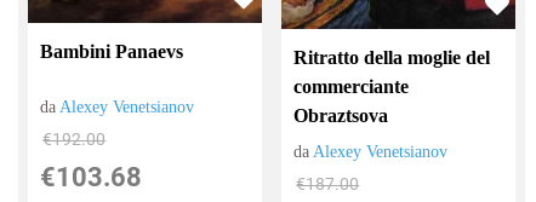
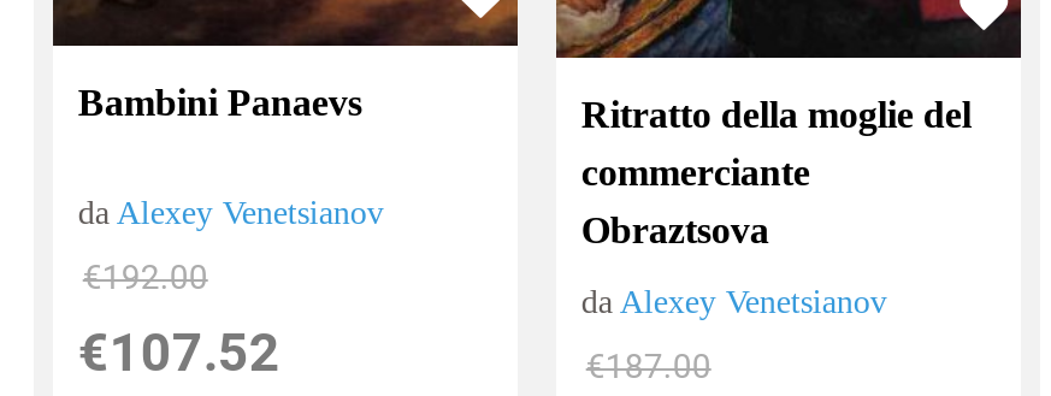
- €103.68
+ €107.52
